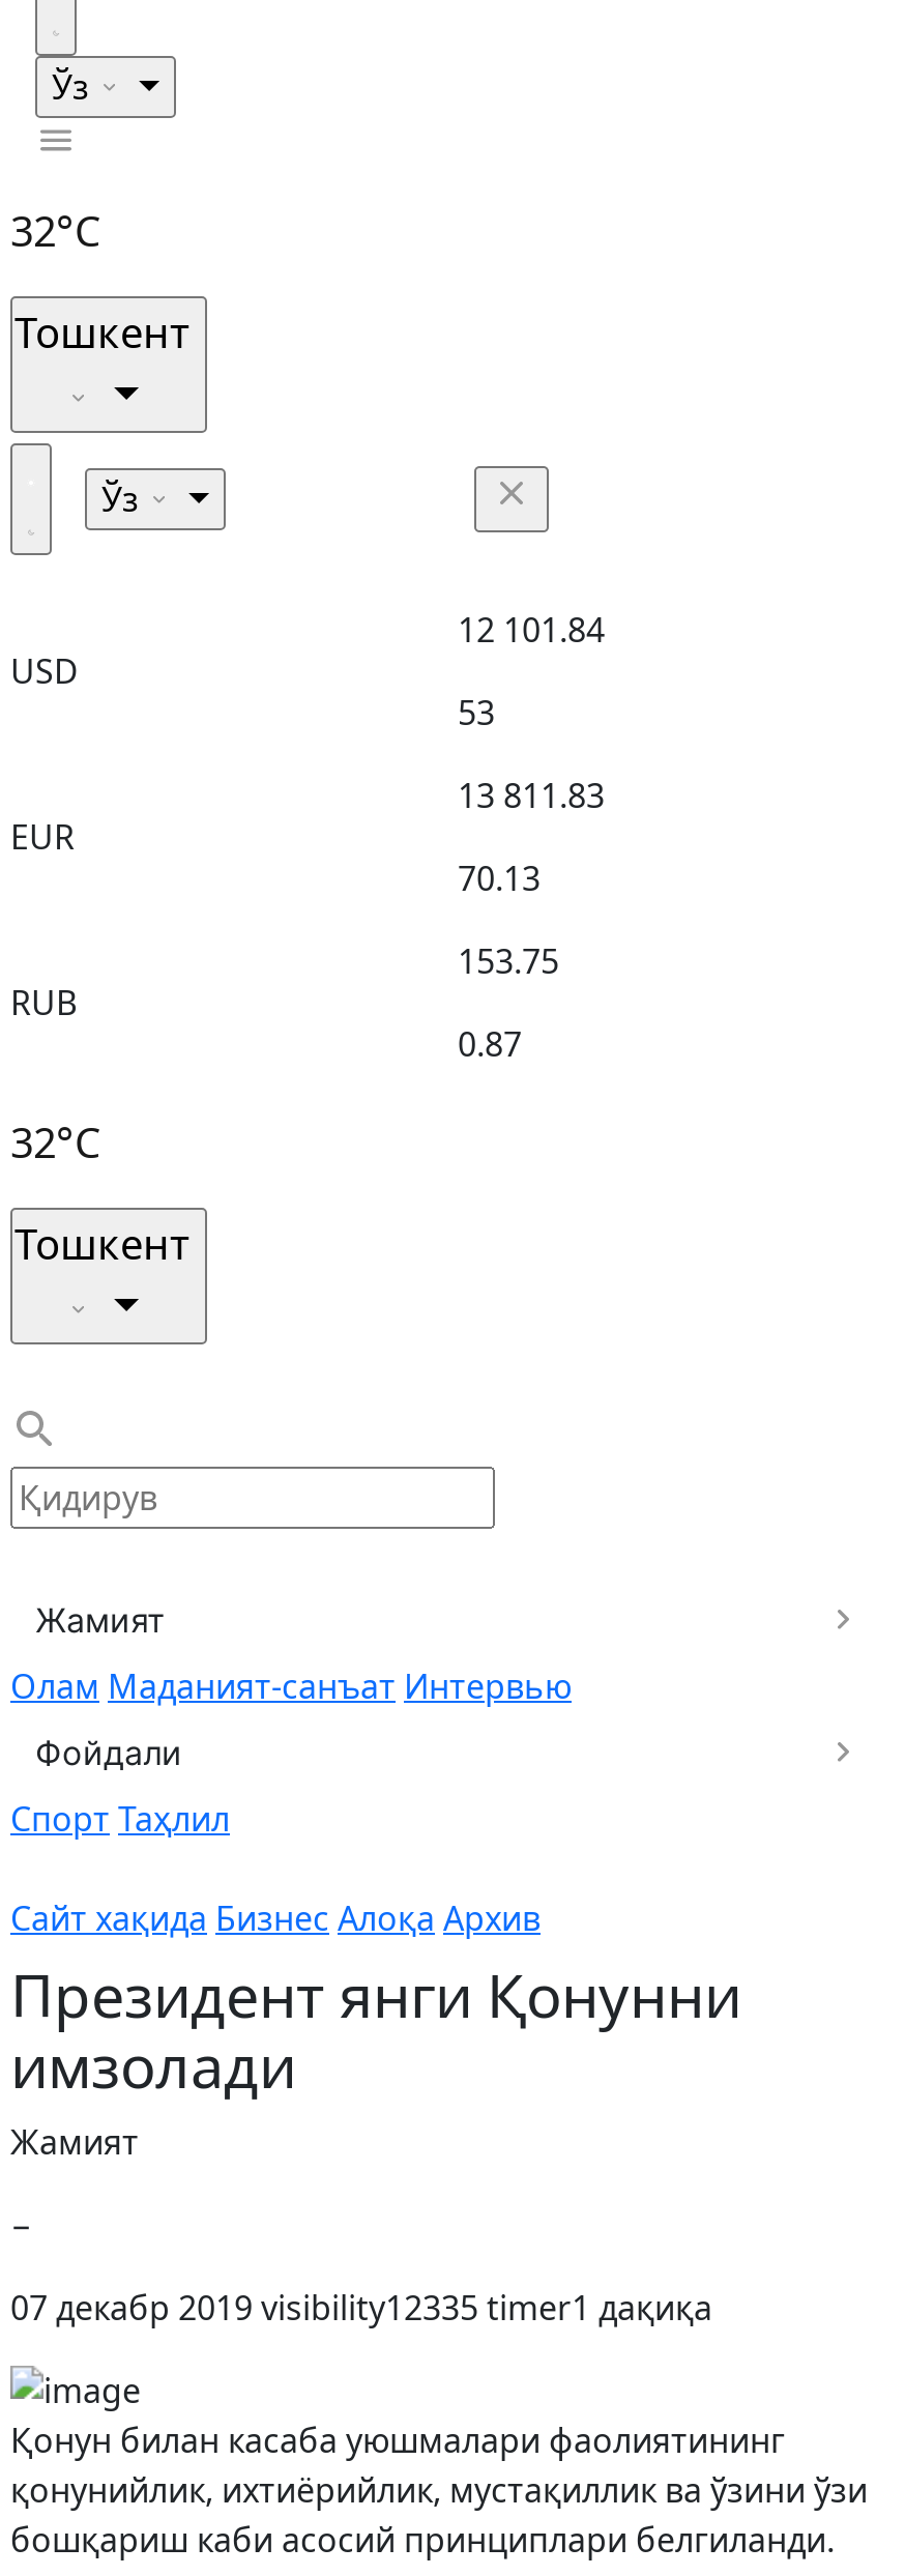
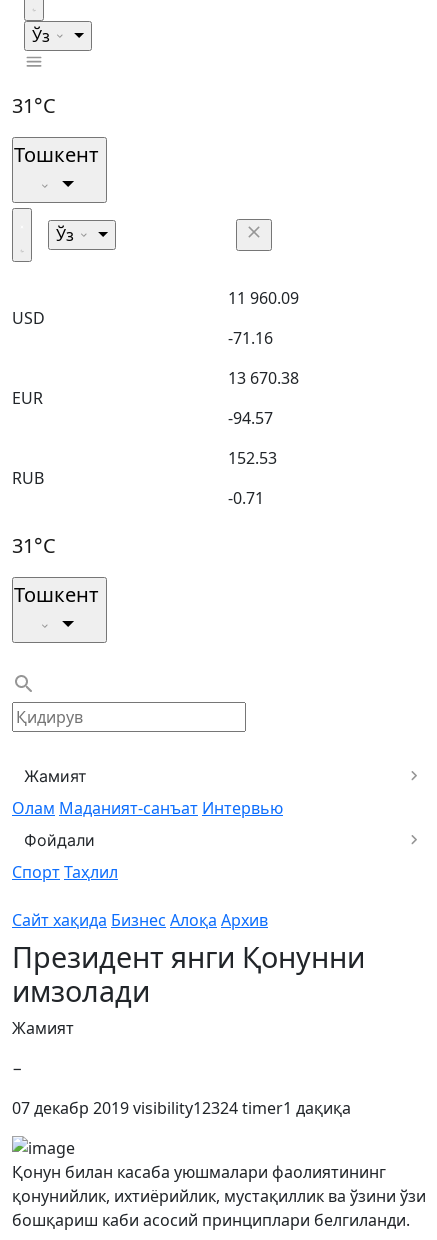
- 32°C
+ 31°C

- 12 101.84
+ 11 960.09

- 53
+ -71.16

- 13 811.83
+ 13 670.38

- 70.13
+ -94.57

- 153.75
+ 152.53

- 0.87
+ -0.71

- 32°C
+ 31°C

- 07 декабр 2019 visibility12335 timer1 дақиқа
+ 07 декабр 2019 visibility12324 timer1 дақиқа
